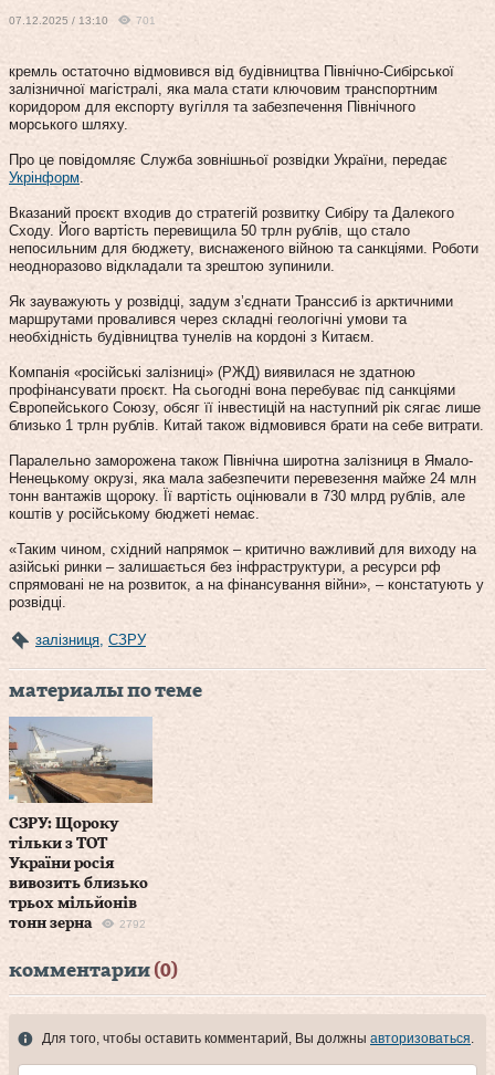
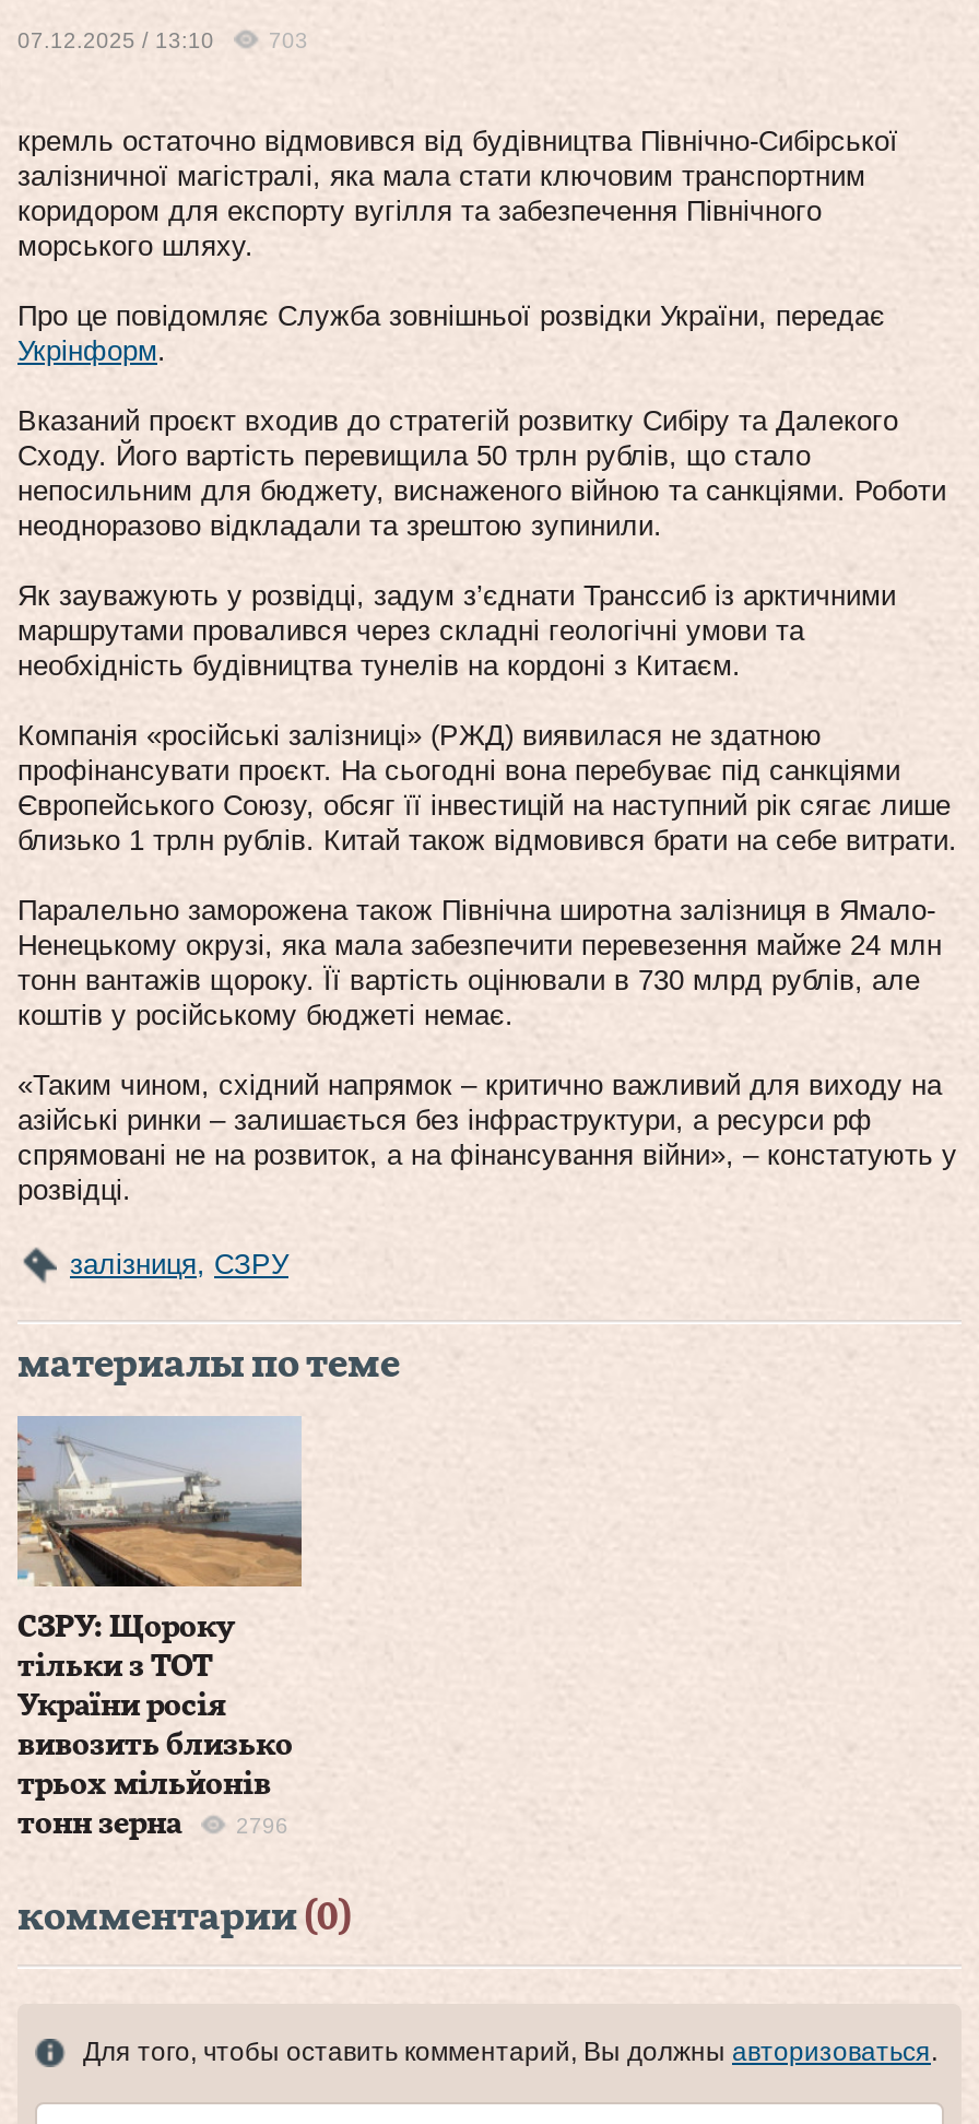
- 701
+ 703

- 2792
+ 2796
